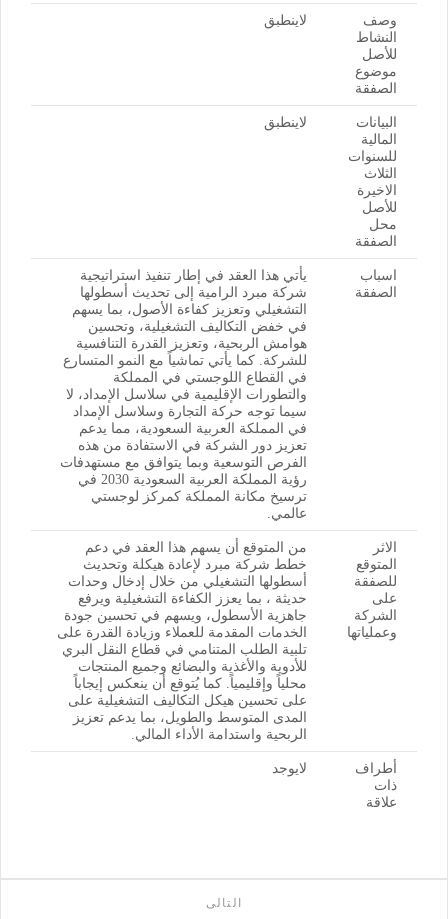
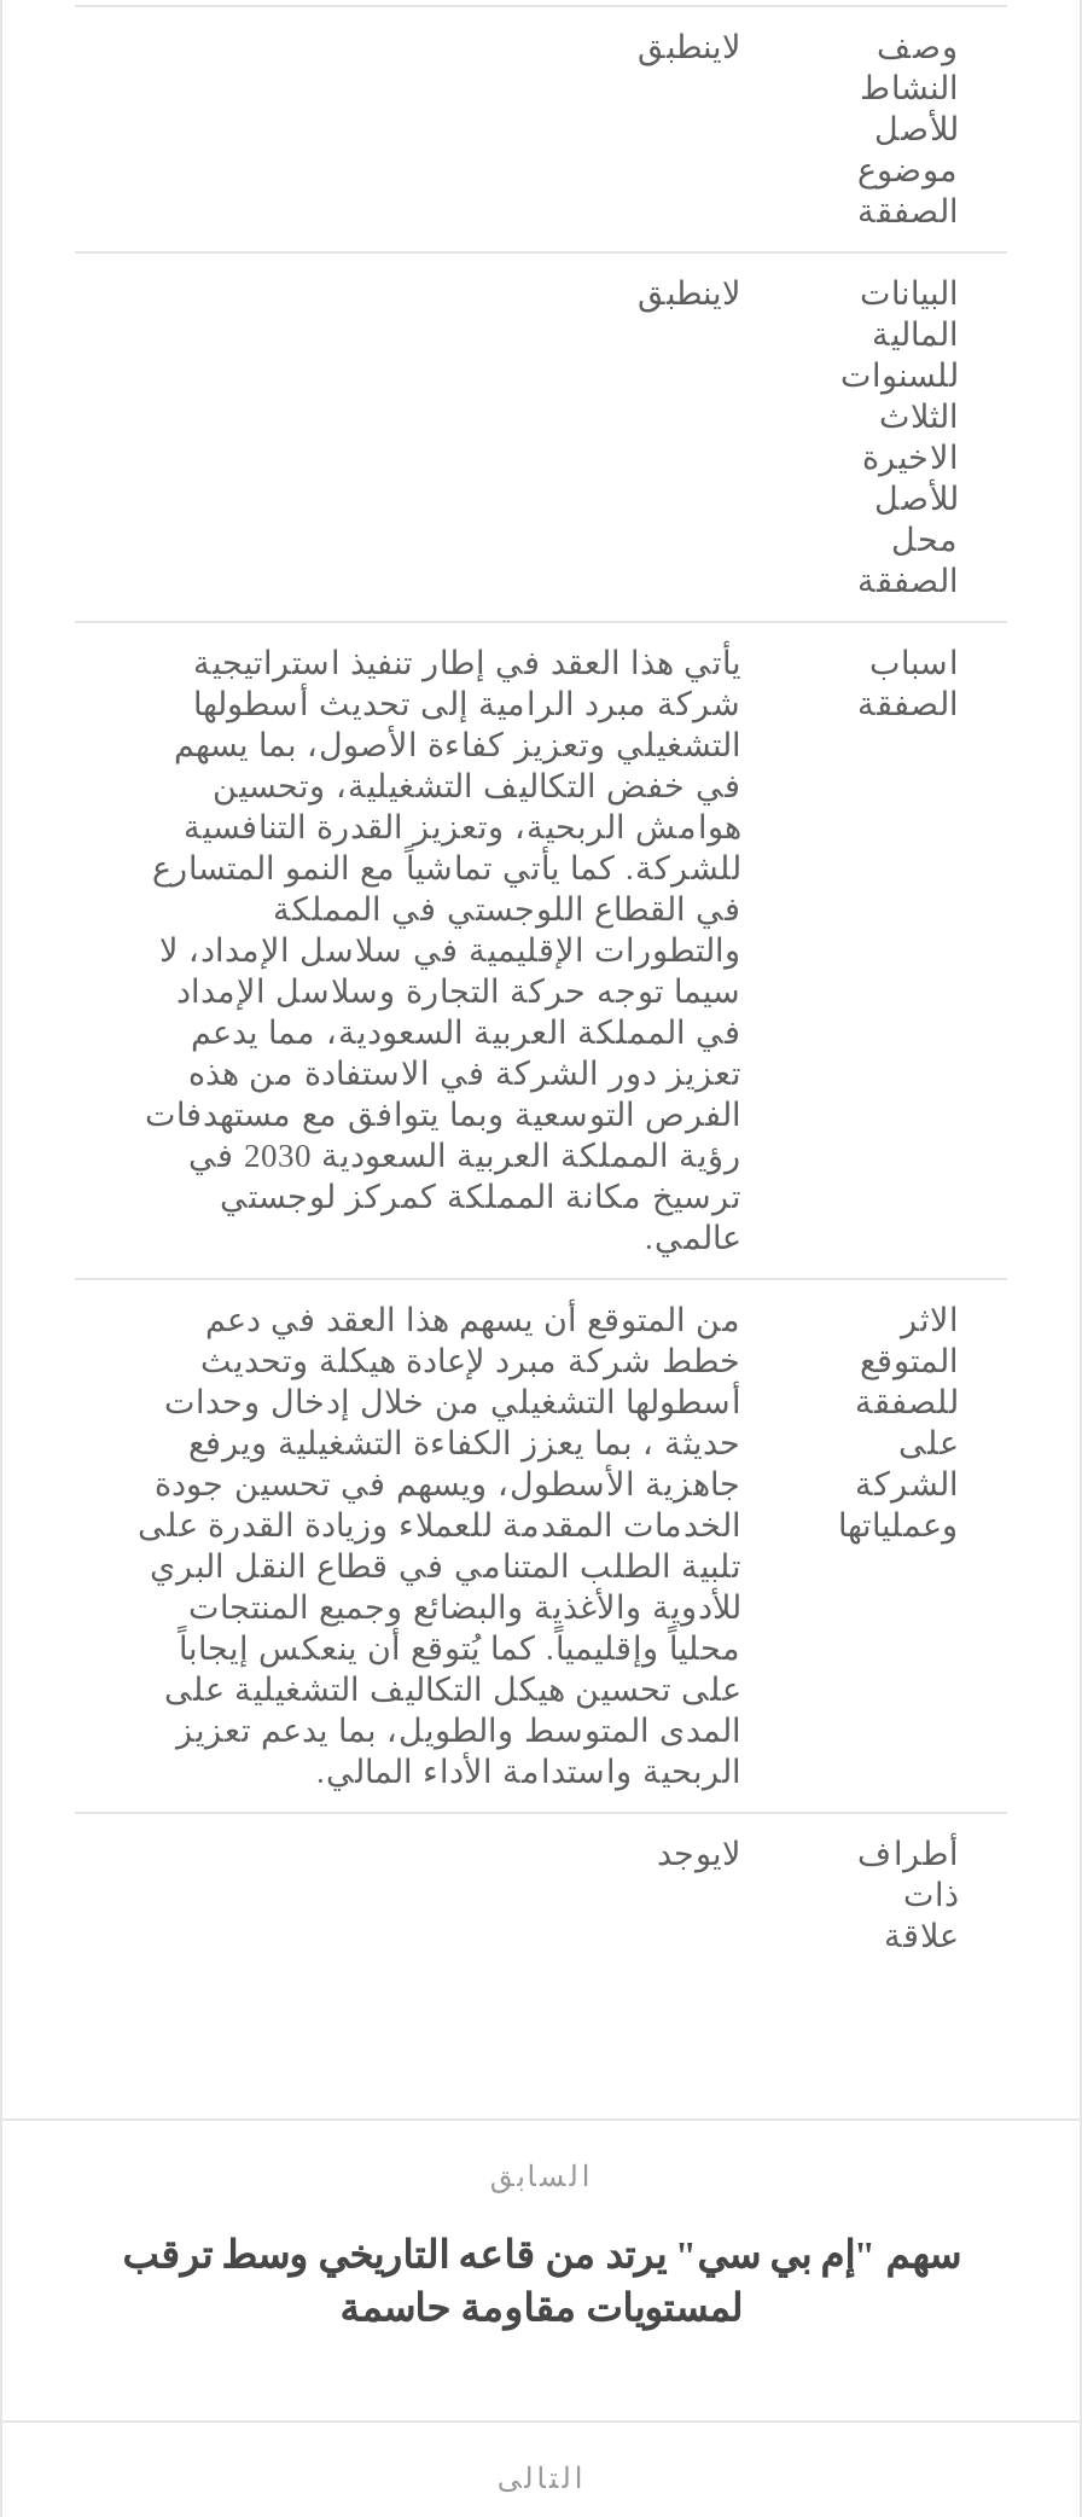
+ السابق
+ سهم "إم بي سي" يرتد من قاعه التاريخي وسط ترقب
+ لمستويات مقاومة حاسمة
